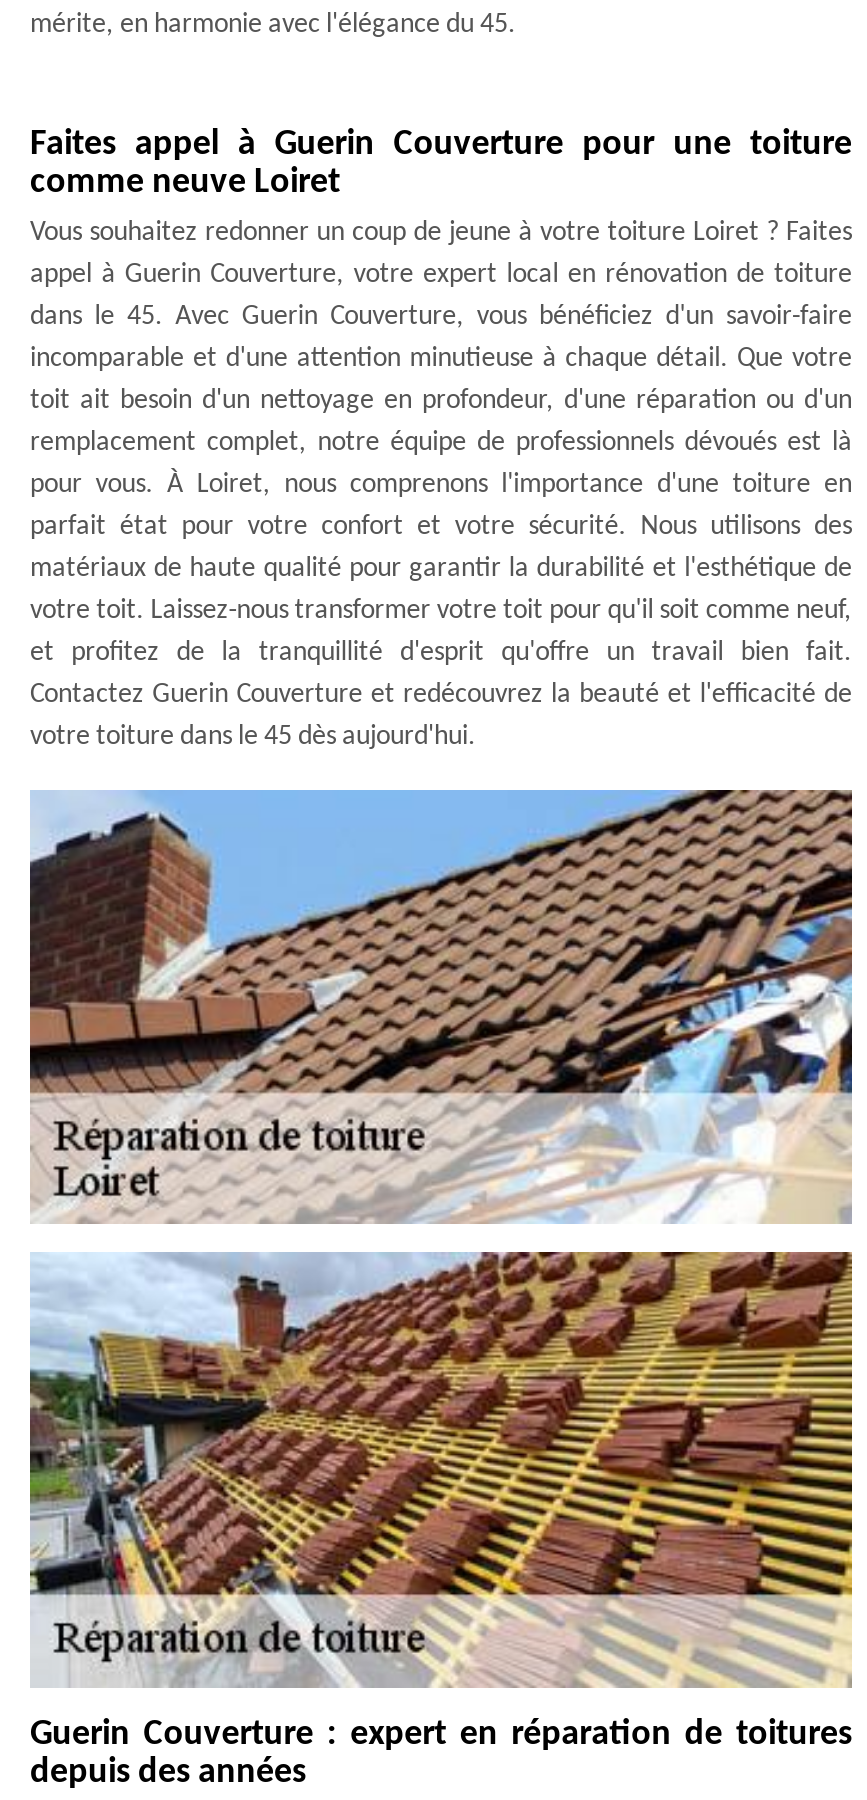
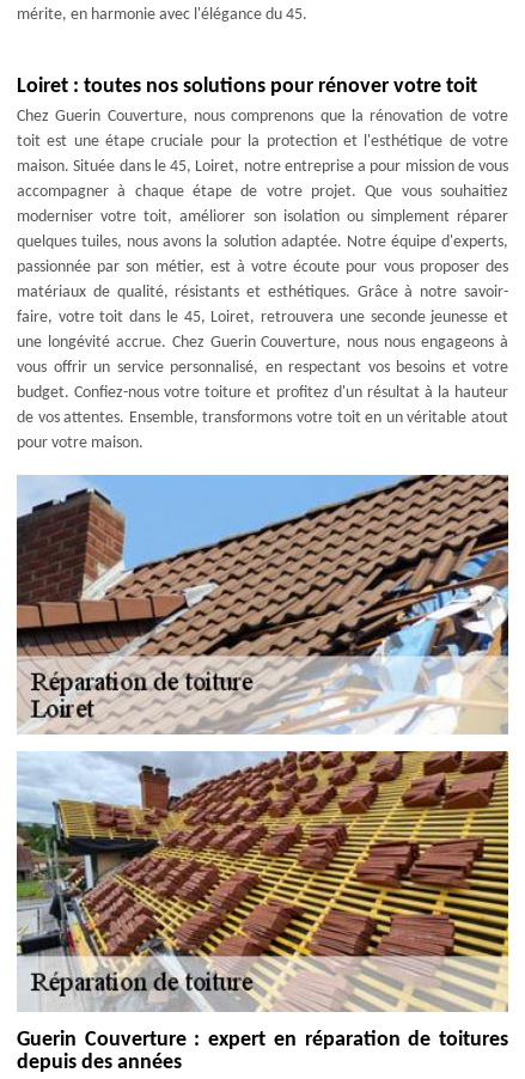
- Faites appel à Guerin Couverture pour une toiture
- comme neuve Loiret
- Vous souhaitez redonner un coup de jeune à votre toiture Loiret ? Faites
- appel à Guerin Couverture, votre expert local en rénovation de toiture
- dans le 45. Avec Guerin Couverture, vous bénéficiez d'un savoir-faire
- incomparable et d'une attention minutieuse à chaque détail. Que votre
- toit ait besoin d'un nettoyage en profondeur, d'une réparation ou d'un
- remplacement complet, notre équipe de professionnels dévoués est là
- pour vous. À Loiret, nous comprenons l'importance d'une toiture en
- parfait état pour votre confort et votre sécurité. Nous utilisons des
- matériaux de haute qualité pour garantir la durabilité et l'esthétique de
- votre toit. Laissez-nous transformer votre toit pour qu'il soit comme neuf,
- et profitez de la tranquillité d'esprit qu'offre un travail bien fait.
- Contactez Guerin Couverture et redécouvrez la beauté et l'efficacité de
- votre toiture dans le 45 dès aujourd'hui.
+ Loiret : toutes nos solutions pour rénover votre toit
+ Chez Guerin Couverture, nous comprenons que la rénovation de votre
+ toit est une étape cruciale pour la protection et l'esthétique de votre
+ maison. Située dans le 45, Loiret, notre entreprise a pour mission de vous
+ accompagner à chaque étape de votre projet. Que vous souhaitiez
+ moderniser votre toit, améliorer son isolation ou simplement réparer
+ quelques tuiles, nous avons la solution adaptée. Notre équipe d'experts,
+ passionnée par son métier, est à votre écoute pour vous proposer des
+ matériaux de qualité, résistants et esthétiques. Grâce à notre savoir-
+ faire, votre toit dans le 45, Loiret, retrouvera une seconde jeunesse et
+ une longévité accrue. Chez Guerin Couverture, nous nous engageons à
+ vous offrir un service personnalisé, en respectant vos besoins et votre
+ budget. Confiez-nous votre toiture et profitez d'un résultat à la hauteur
+ de vos attentes. Ensemble, transformons votre toit en un véritable atout
+ pour votre maison.
